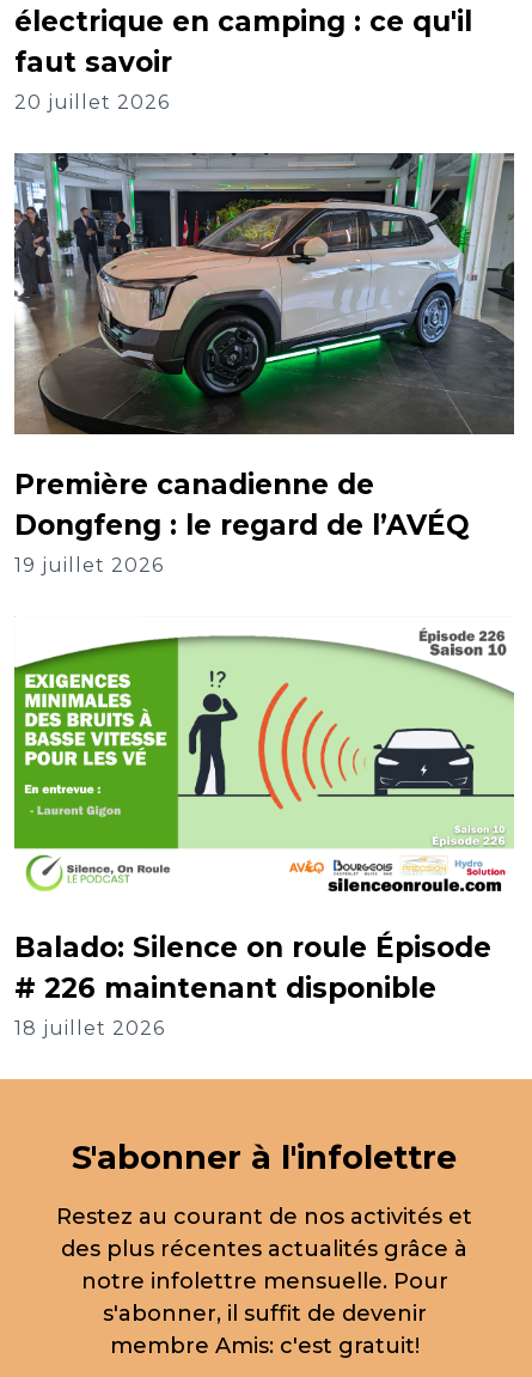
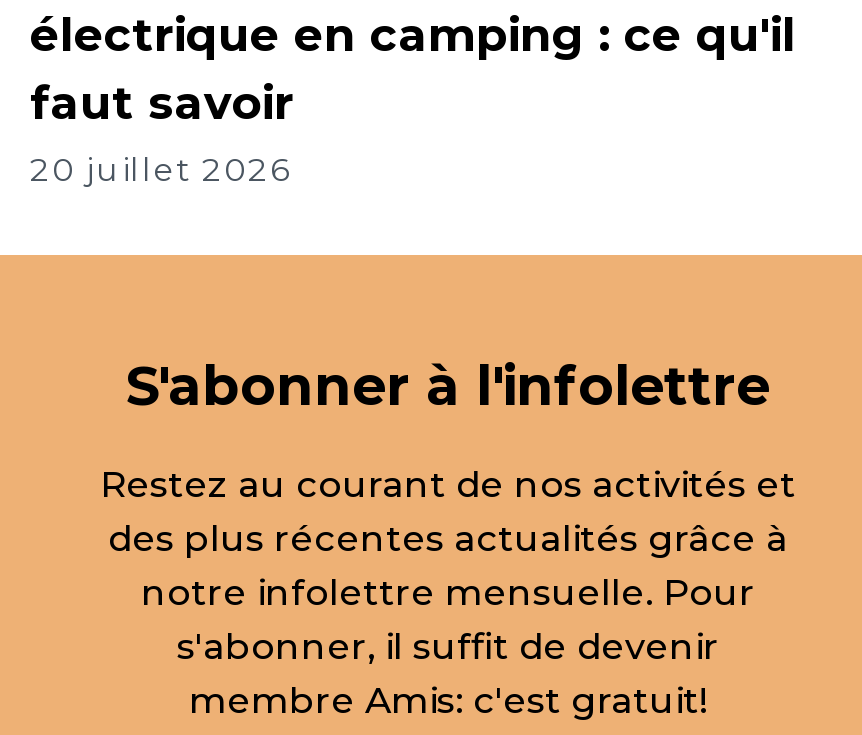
- [image]
- Première canadienne de
- Dongfeng : le regard de l’AVÉQ
- 19 juillet 2026

- [image]
- Balado: Silence on roule Épisode
- # 226 maintenant disponible
- 18 juillet 2026
